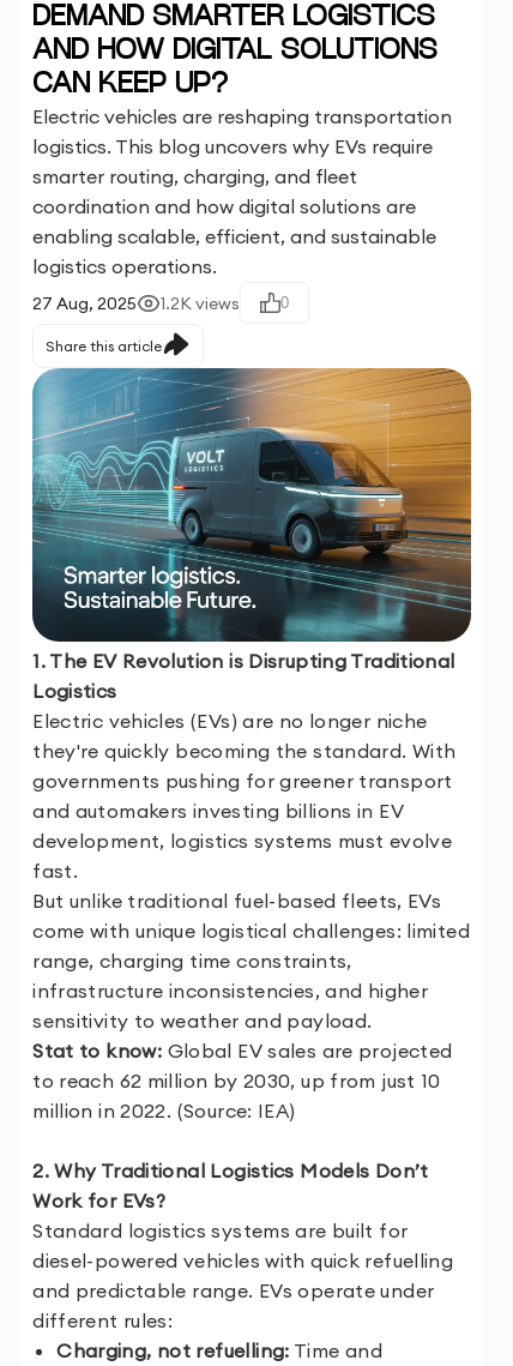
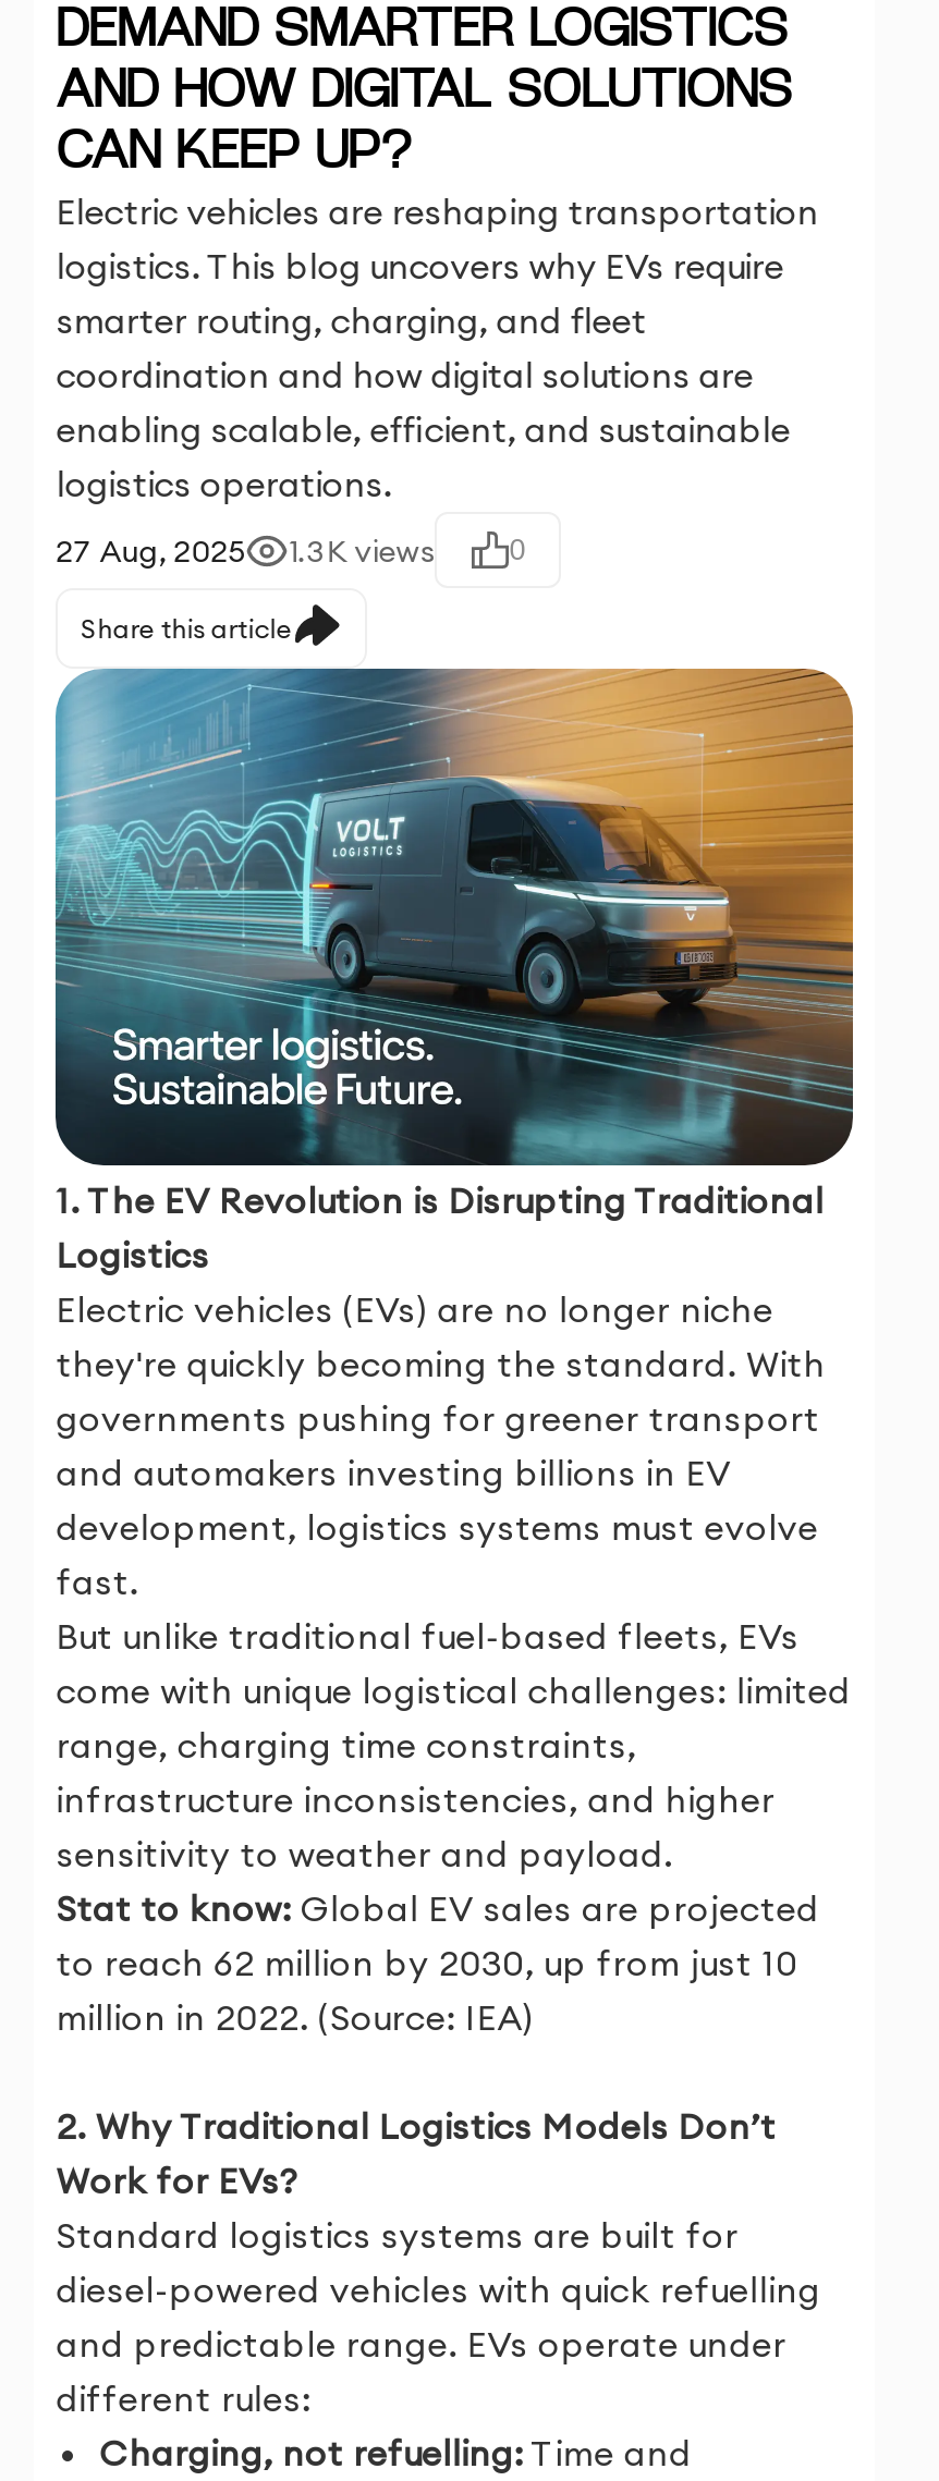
- 27 Aug, 2025 1.2K views
+ 27 Aug, 2025 1.3K views
